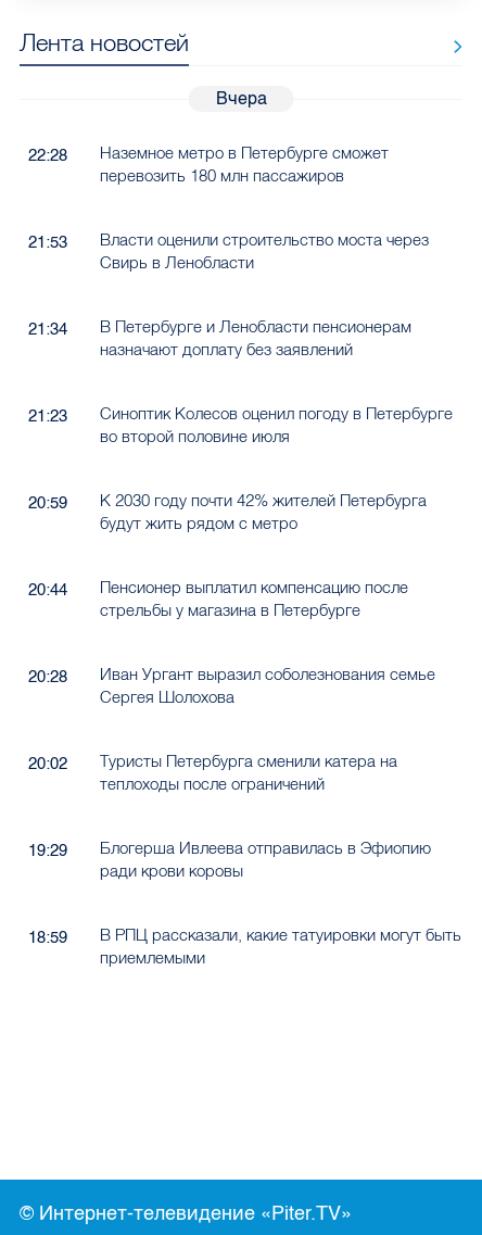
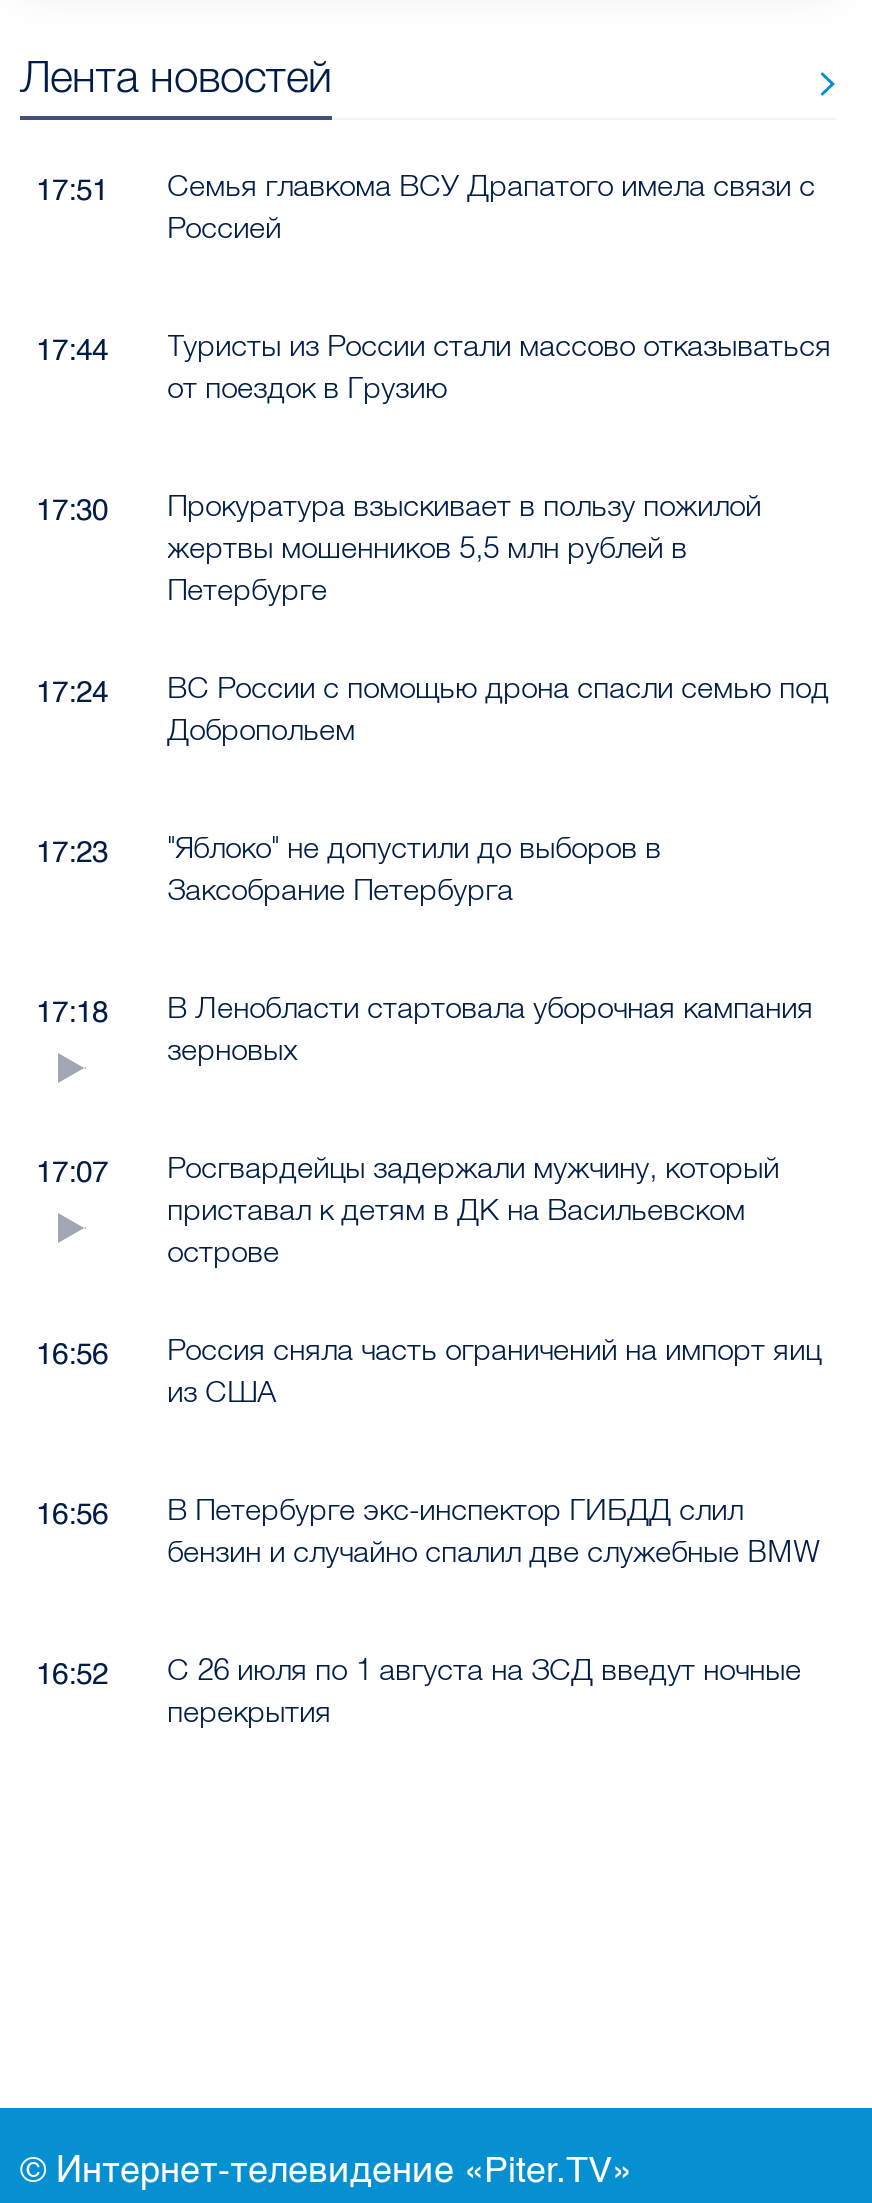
- Вчера
- 22:28
- Наземное метро в Петербурге сможет
- перевозить 180 млн пассажиров
- 21:53
- Власти оценили строительство моста через
- Свирь в Ленобласти
- 21:34
- В Петербурге и Ленобласти пенсионерам
- назначают доплату без заявлений
- 21:23
- Синоптик Колесов оценил погоду в Петербурге
- во второй половине июля
- 20:59
- К 2030 году почти 42% жителей Петербурга
- будут жить рядом с метро
- 20:44
- Пенсионер выплатил компенсацию после
- стрельбы у магазина в Петербурге
- 20:28
- Иван Ургант выразил соболезнования семье
- Сергея Шолохова
- 20:02
- Туристы Петербурга сменили катера на
- теплоходы после ограничений
- 19:29
- Блогерша Ивлеева отправилась в Эфиопию
- ради крови коровы
- 18:59
- В РПЦ рассказали, какие татуировки могут быть
- приемлемыми
+ 17:51
+ Семья главкома ВСУ Драпатого имела связи с
+ Россией
+ 17:44
+ Туристы из России стали массово отказываться
+ от поездок в Грузию
+ 17:30
+ Прокуратура взыскивает в пользу пожилой
+ жертвы мошенников 5,5 млн рублей в
+ Петербурге
+ 17:24
+ ВС России с помощью дрона спасли семью под
+ Добропольем
+ 17:23
+ "Яблоко" не допустили до выборов в
+ Заксобрание Петербурга
+ 17:18
+ В Ленобласти стартовала уборочная кампания
+ зерновых
+ 17:07
+ Росгвардейцы задержали мужчину, который
+ приставал к детям в ДК на Васильевском
+ острове
+ 16:56
+ Россия сняла часть ограничений на импорт яиц
+ из США
+ 16:56
+ В Петербурге экс-инспектор ГИБДД слил
+ бензин и случайно спалил две служебные BMW
+ 16:52
+ С 26 июля по 1 августа на ЗСД введут ночные
+ перекрытия
